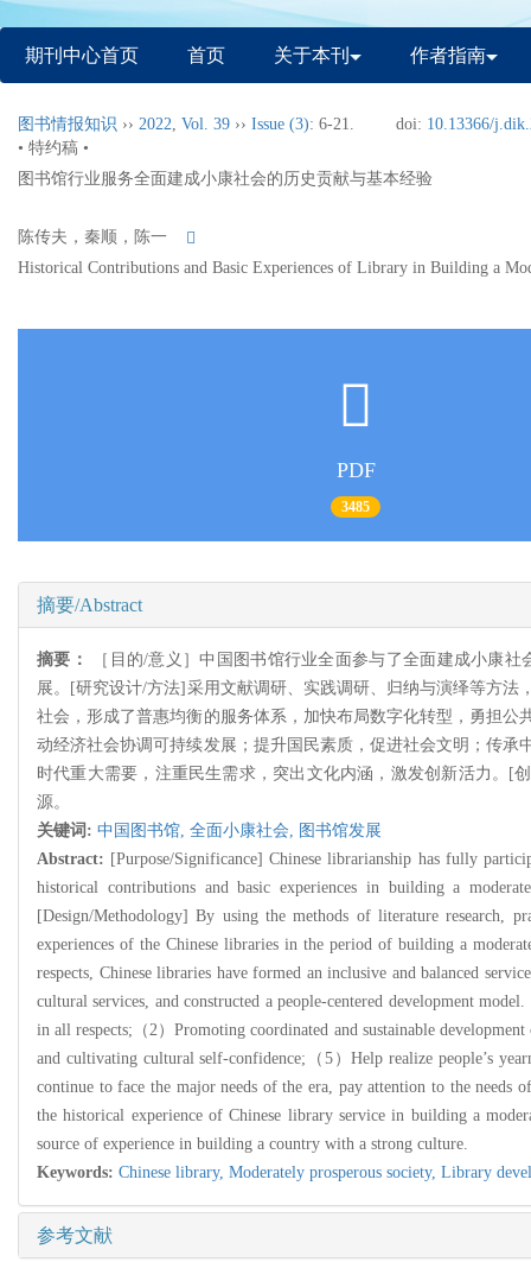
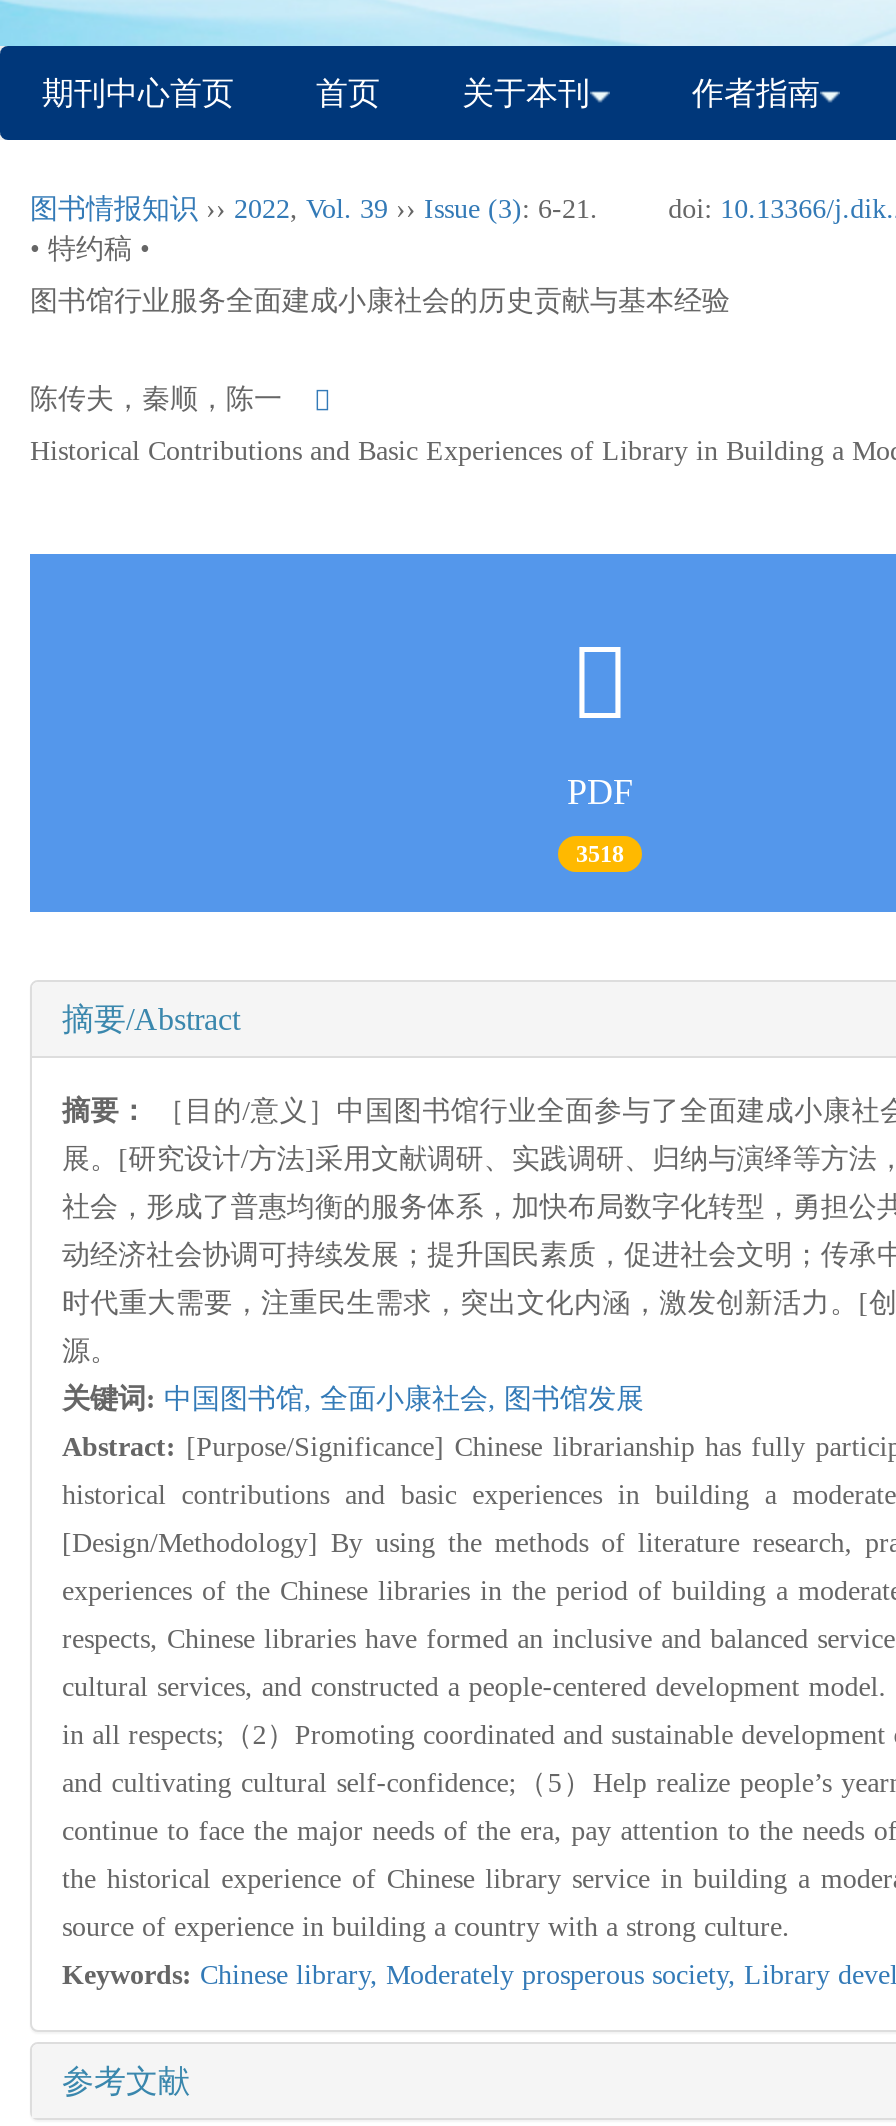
- 3485
+ 3518
